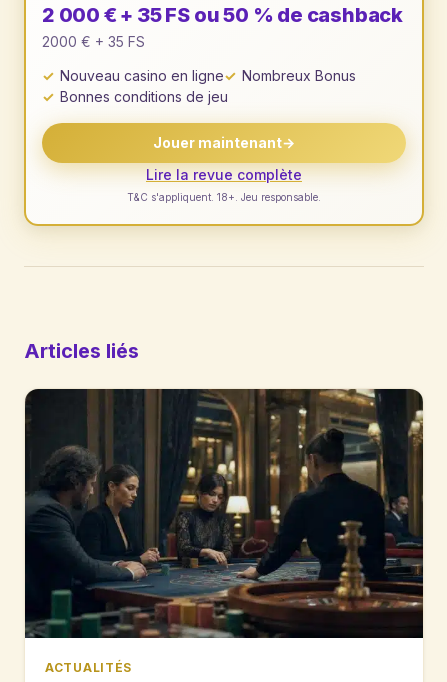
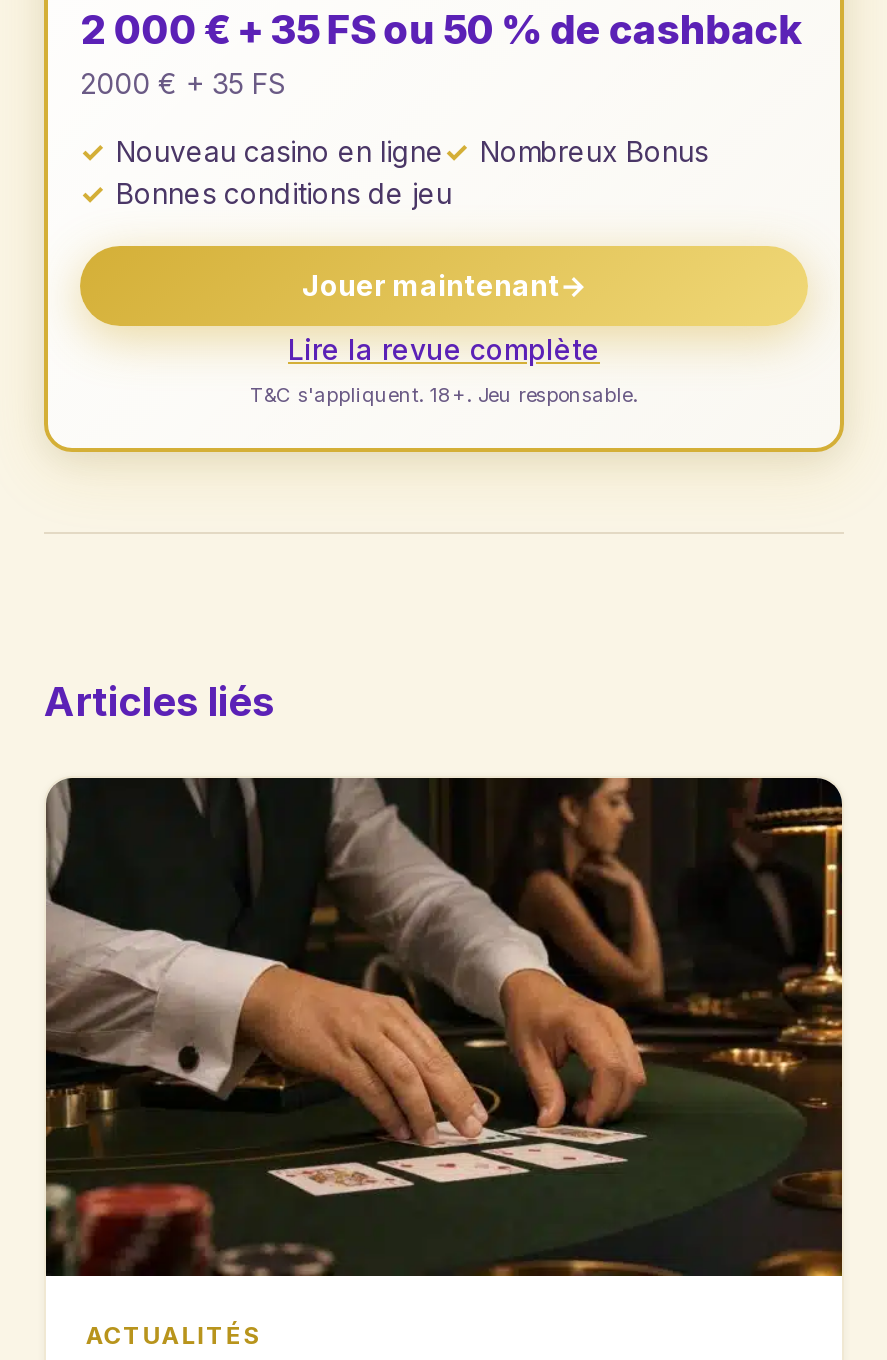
- [image]
+ [image]
